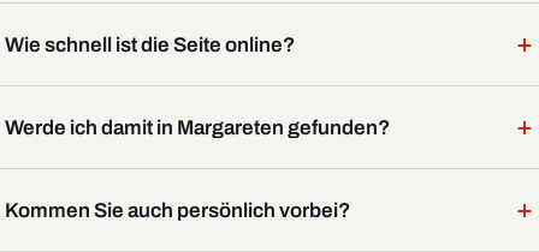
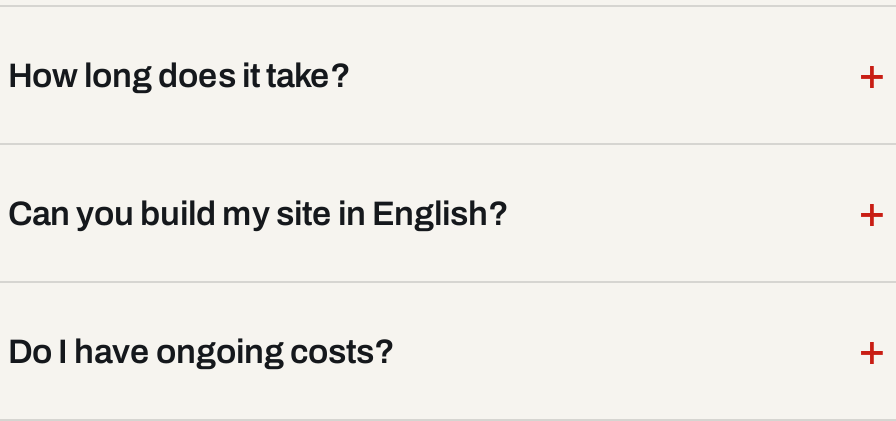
- Wie schnell ist die Seite online?
+ How long does it take?

- Werde ich damit in Margareten gefunden?
+ Can you build my site in English?

- Kommen Sie auch persönlich vorbei?
+ Do I have ongoing costs?
